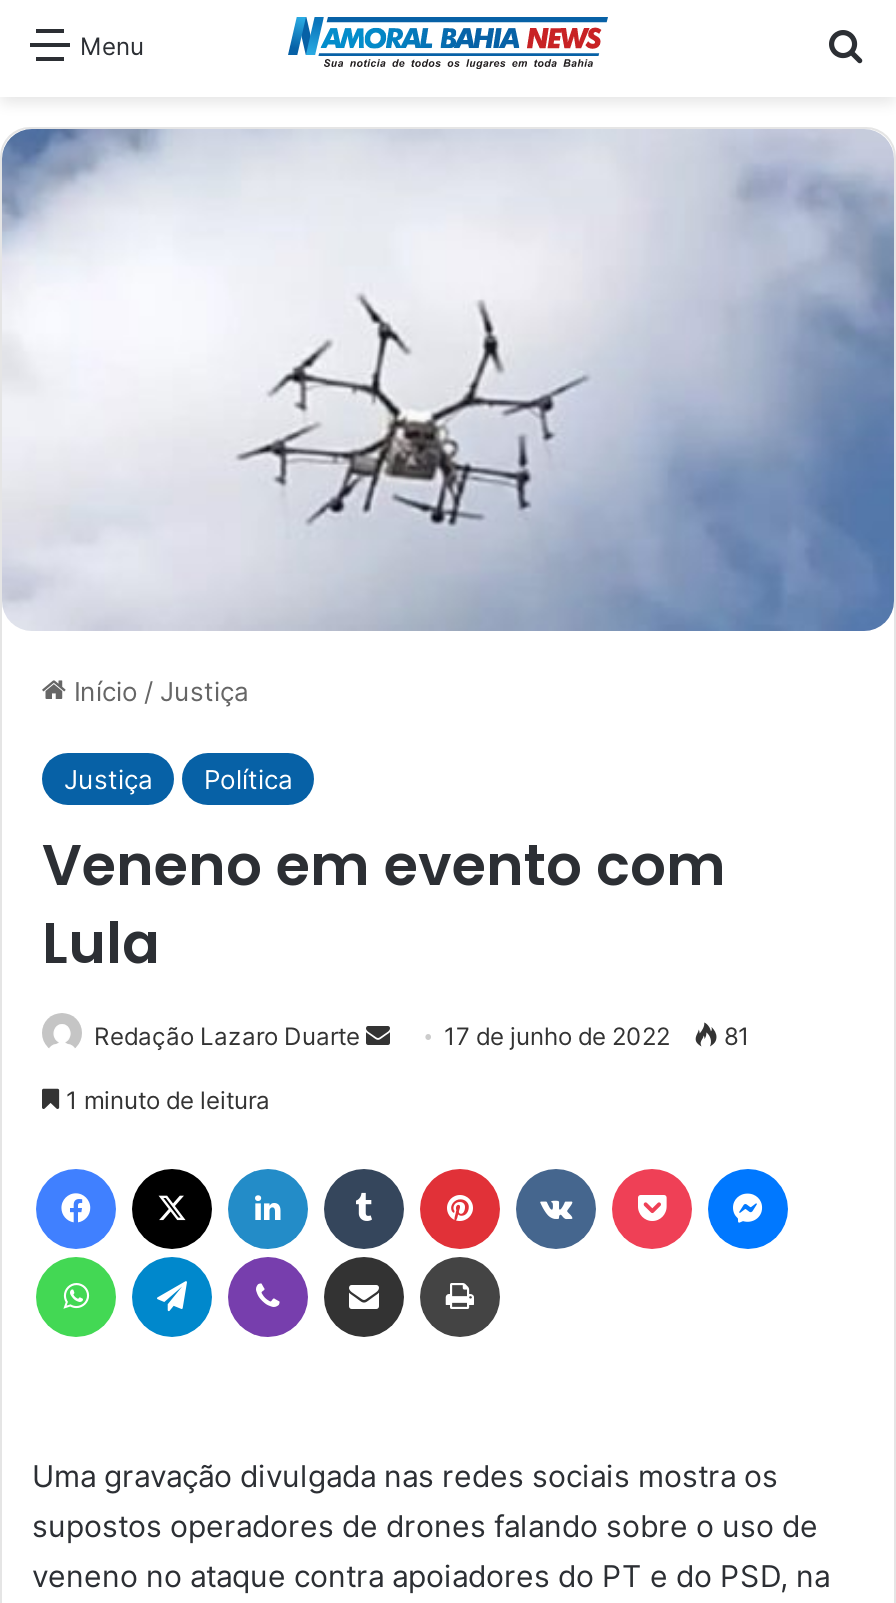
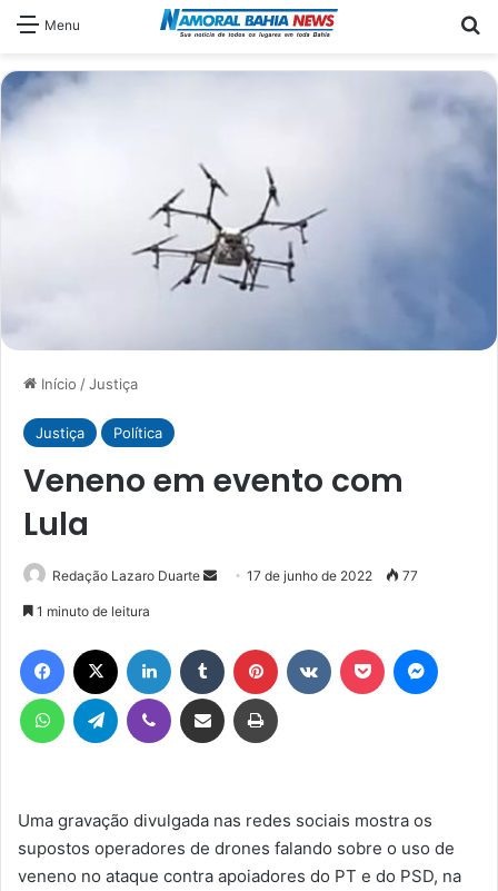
- 81
+ 77
